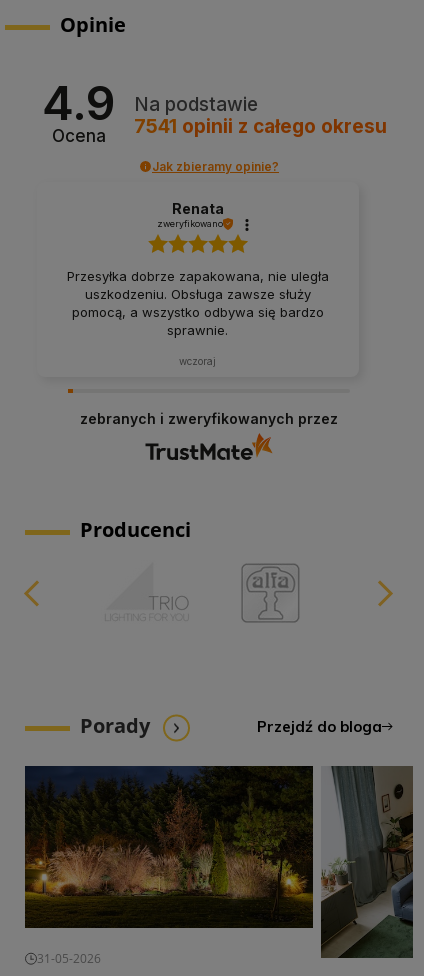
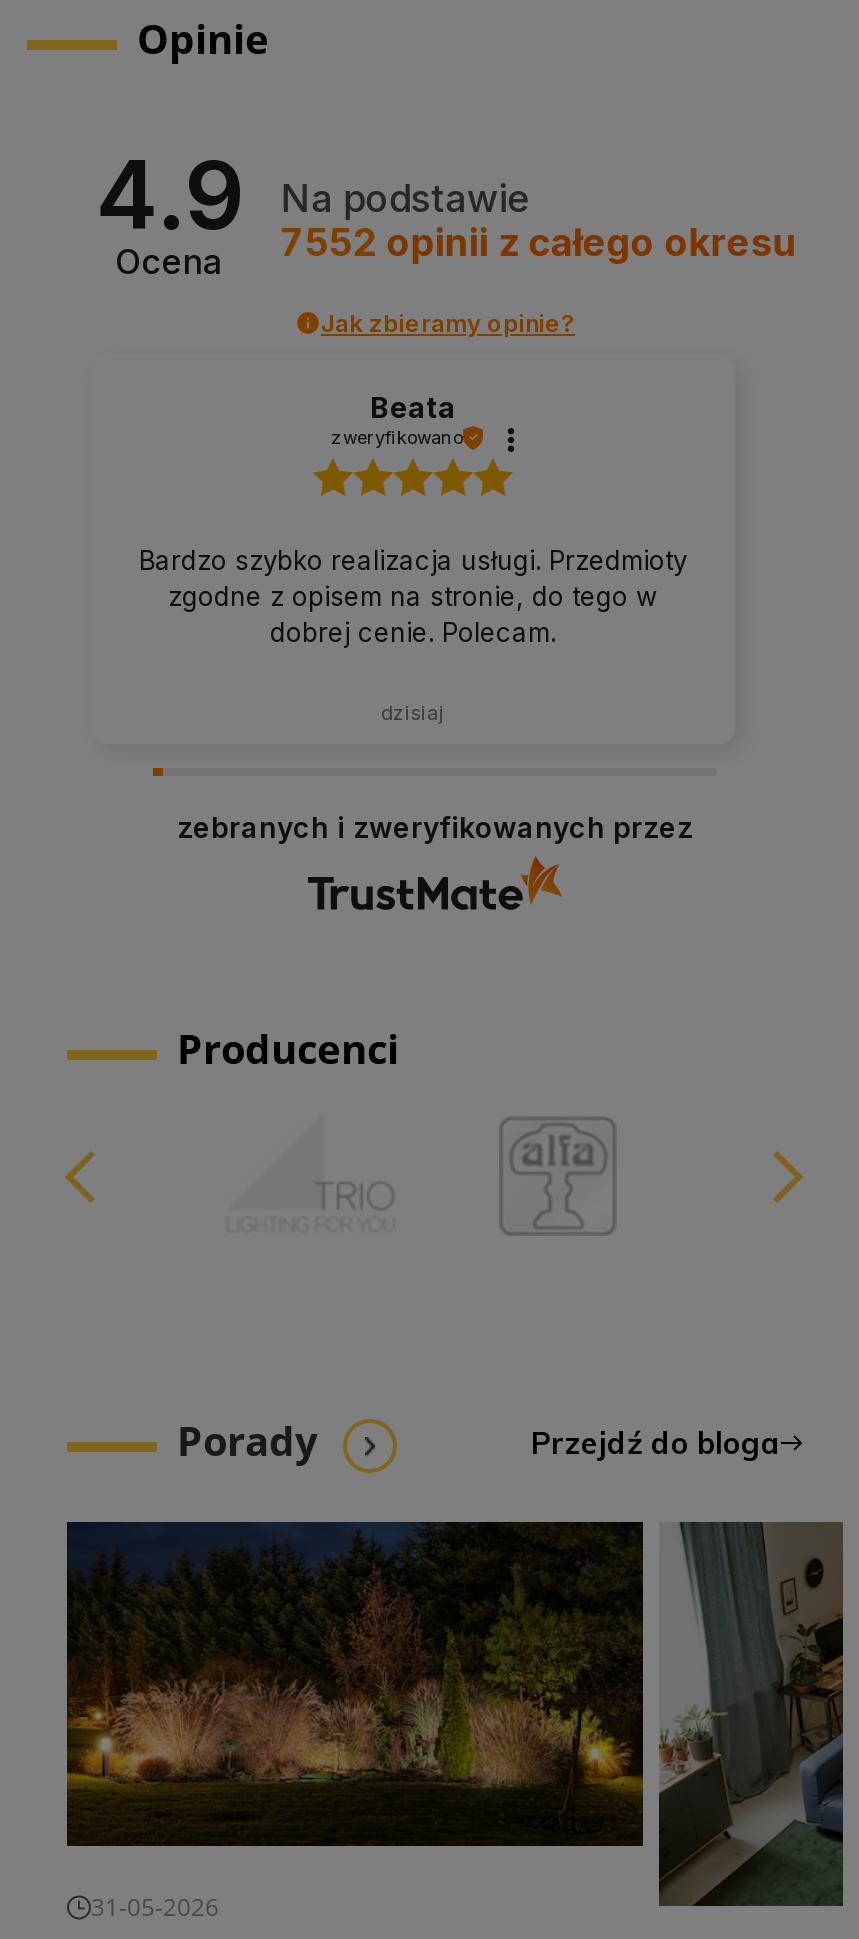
- 7541 opinii z całego okresu
+ 7552 opinii z całego okresu

- Renata
+ Beata

- Przesyłka dobrze zapakowana, nie uległa
- uszkodzeniu. Obsługa zawsze służy
- pomocą, a wszystko odbywa się bardzo
- sprawnie.
+ Bardzo szybko realizacja usługi. Przedmioty
+ zgodne z opisem na stronie, do tego w
+ dobrej cenie. Polecam.

- wczoraj
+ dzisiaj
